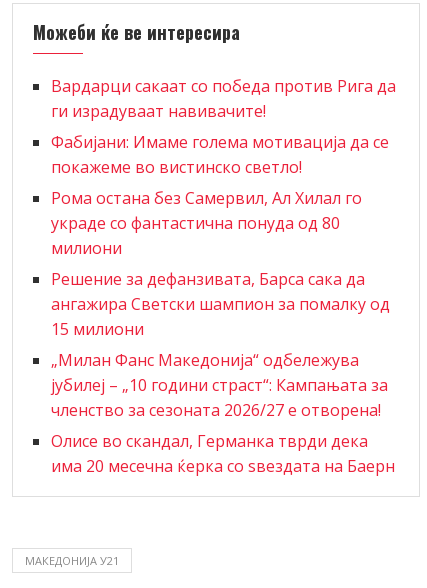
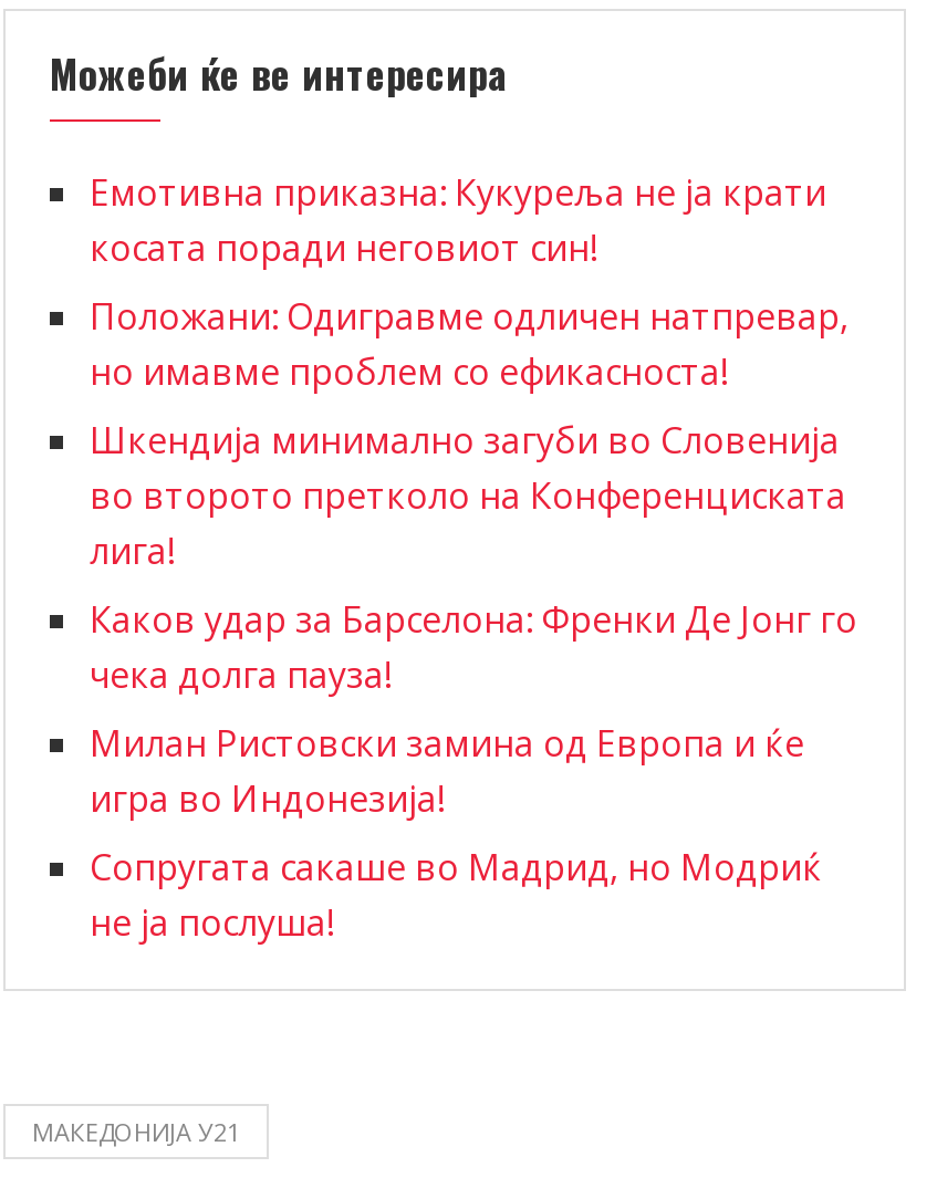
- Вардарци сакаат со победа против Рига да
- ги израдуваат навивачите!
- Фабијани: Имаме голема мотивација да се
- покажеме во вистинско светло!
- Рома остана без Самервил, Ал Хилал го
- украде со фантастична понуда од 80
- милиони
- Решение за дефанзивата, Барса сака да
- ангажира Светски шампион за помалку од
- 15 милиони
- „Милан Фанс Македонија“ одбележува
- јубилеј – „10 години страст“: Кампањата за
- членство за сезоната 2026/27 е отворена!
- Олисе во скандал, Германка тврди дека
- има 20 месечна ќерка со ѕвездата на Баерн
+ Емотивна приказна: Кукуреља не ја крати
+ косата поради неговиот син!
+ Положани: Одигравме одличен натпревар,
+ но имавме проблем со ефикасноста!
+ Шкендија минимално загуби во Словенија
+ во второто претколо на Конференциската
+ лига!
+ Каков удар за Барселона: Френки Де Јонг го
+ чека долга пауза!
+ Милан Ристовски замина од Европа и ќе
+ игра во Индонезија!
+ Сопругата сакаше во Мадрид, но Модриќ
+ не ја послуша!
